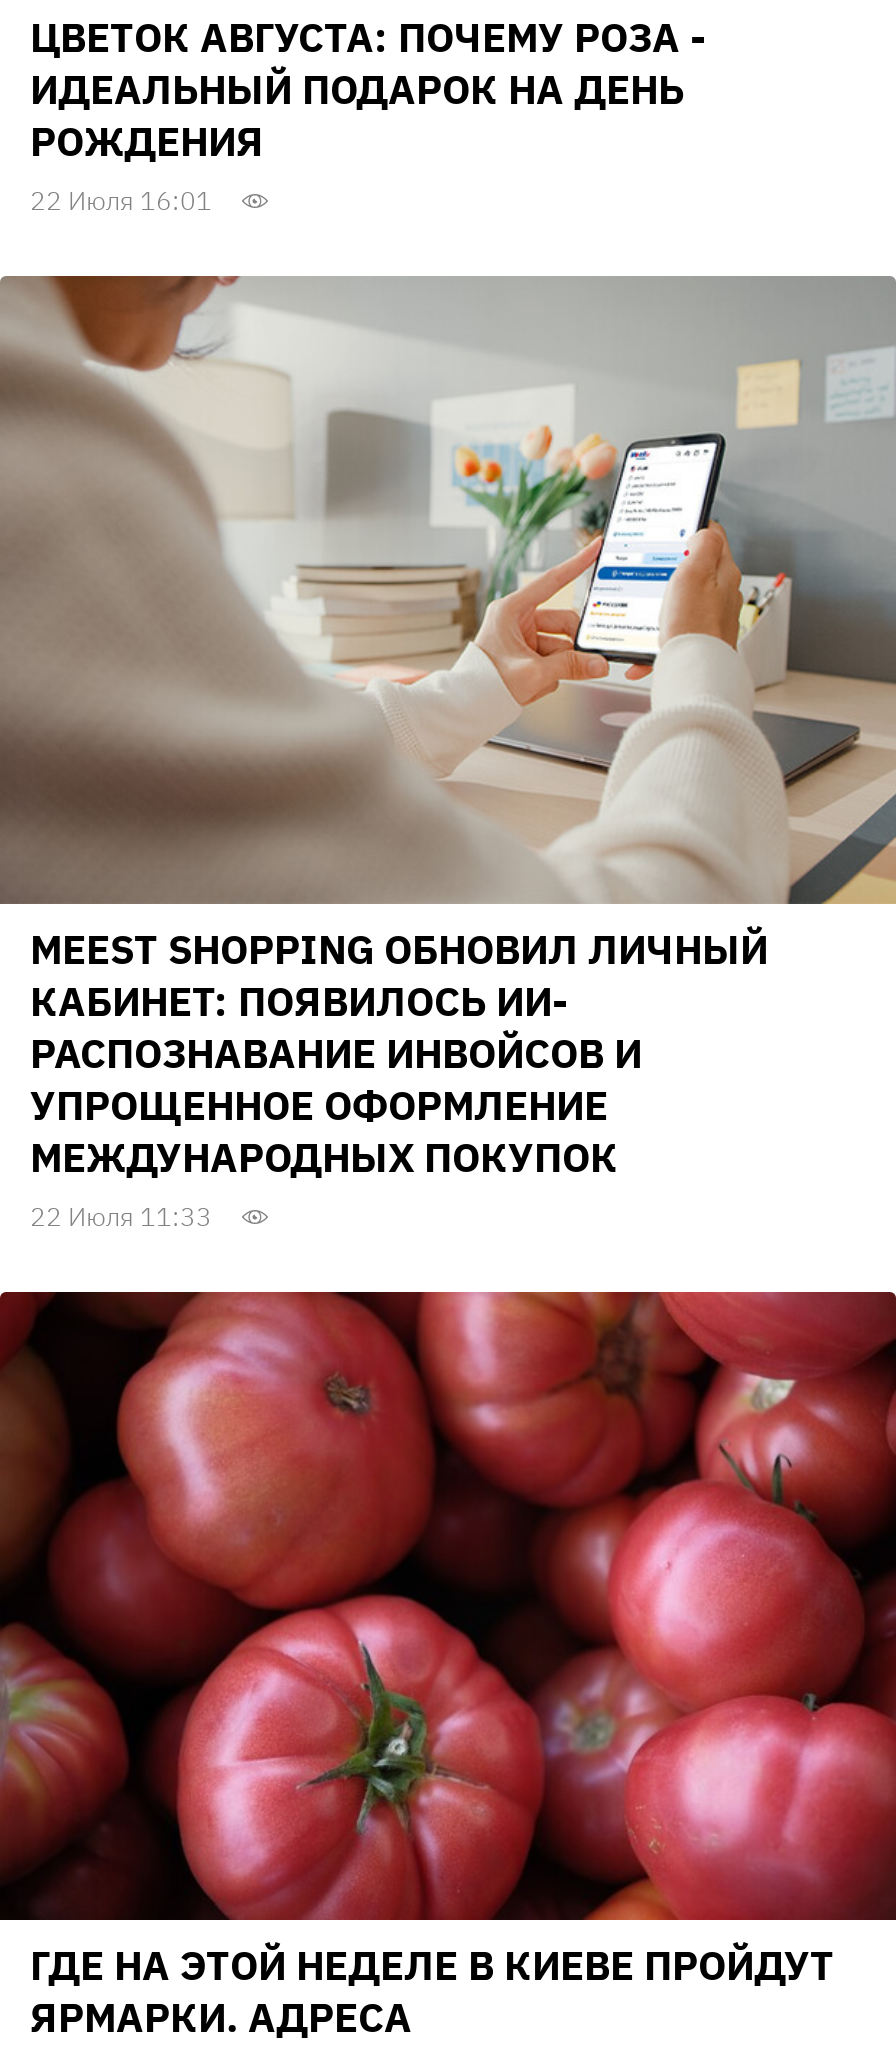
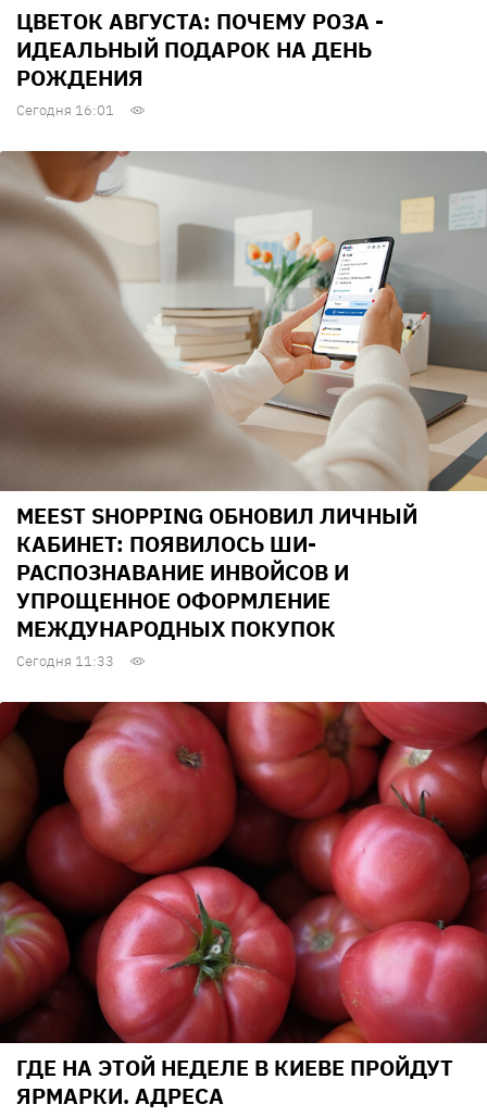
- 22 Июля 16:01
+ Сегодня 16:01

- КАБИНЕТ: ПОЯВИЛОСЬ ИИ-
+ КАБИНЕТ: ПОЯВИЛОСЬ ШИ-

- 22 Июля 11:33
+ Сегодня 11:33
